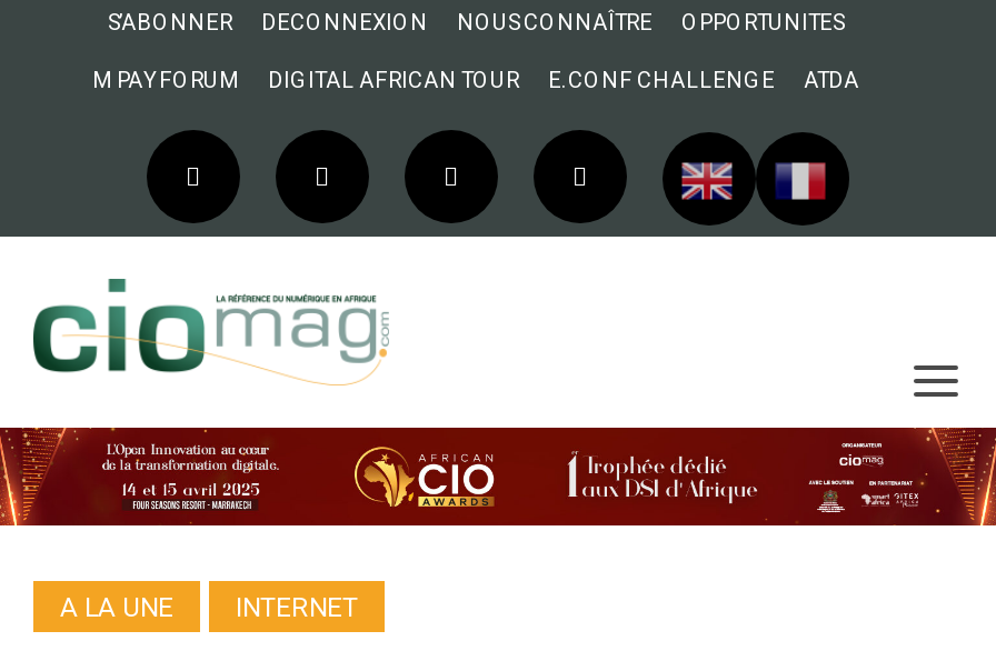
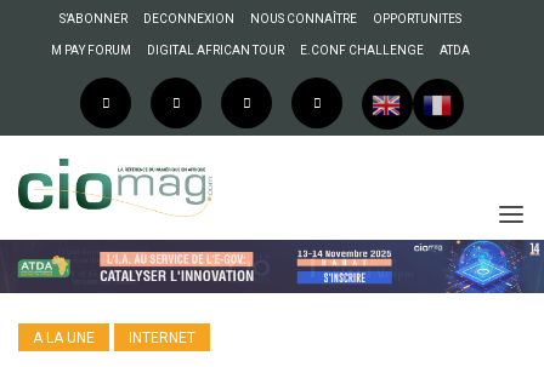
- [image]
+ [image]
